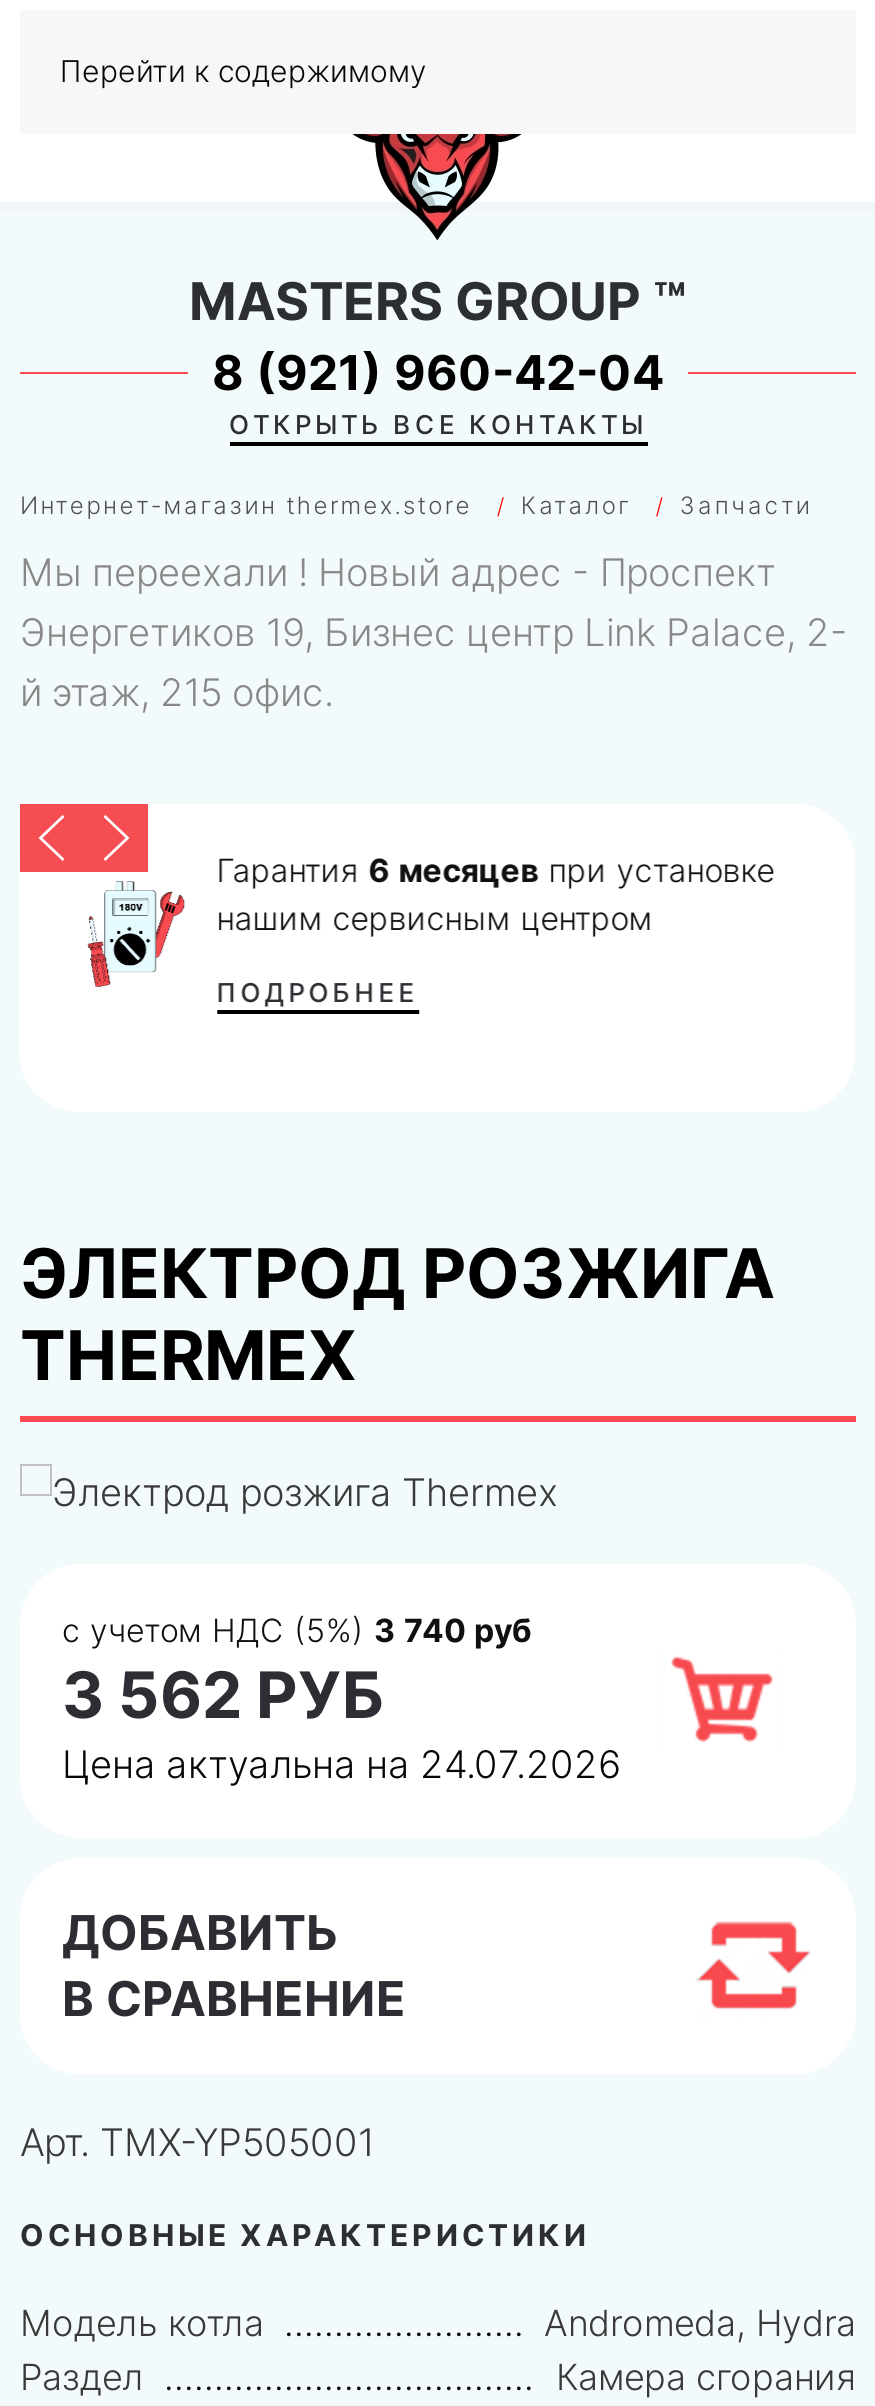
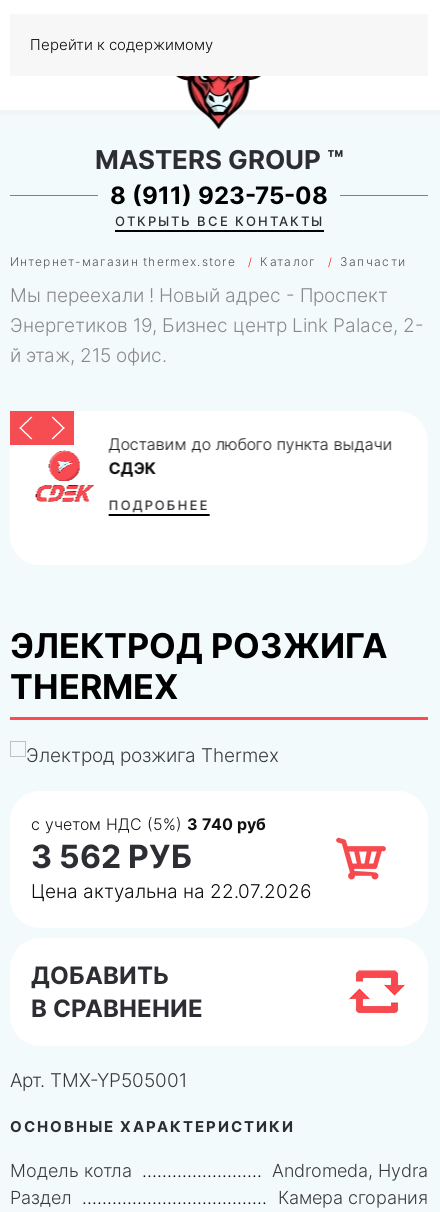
- 8 (921) 960-42-04
+ 8 (911) 923-75-08

- [image]
- Гарантия 6 месяцев при установке
- нашим сервисным центром
+ [image]
+ Доставим до любого пункта выдачи
+ СДЭК

- Цена актуальна на 24.07.2026
+ Цена актуальна на 22.07.2026
